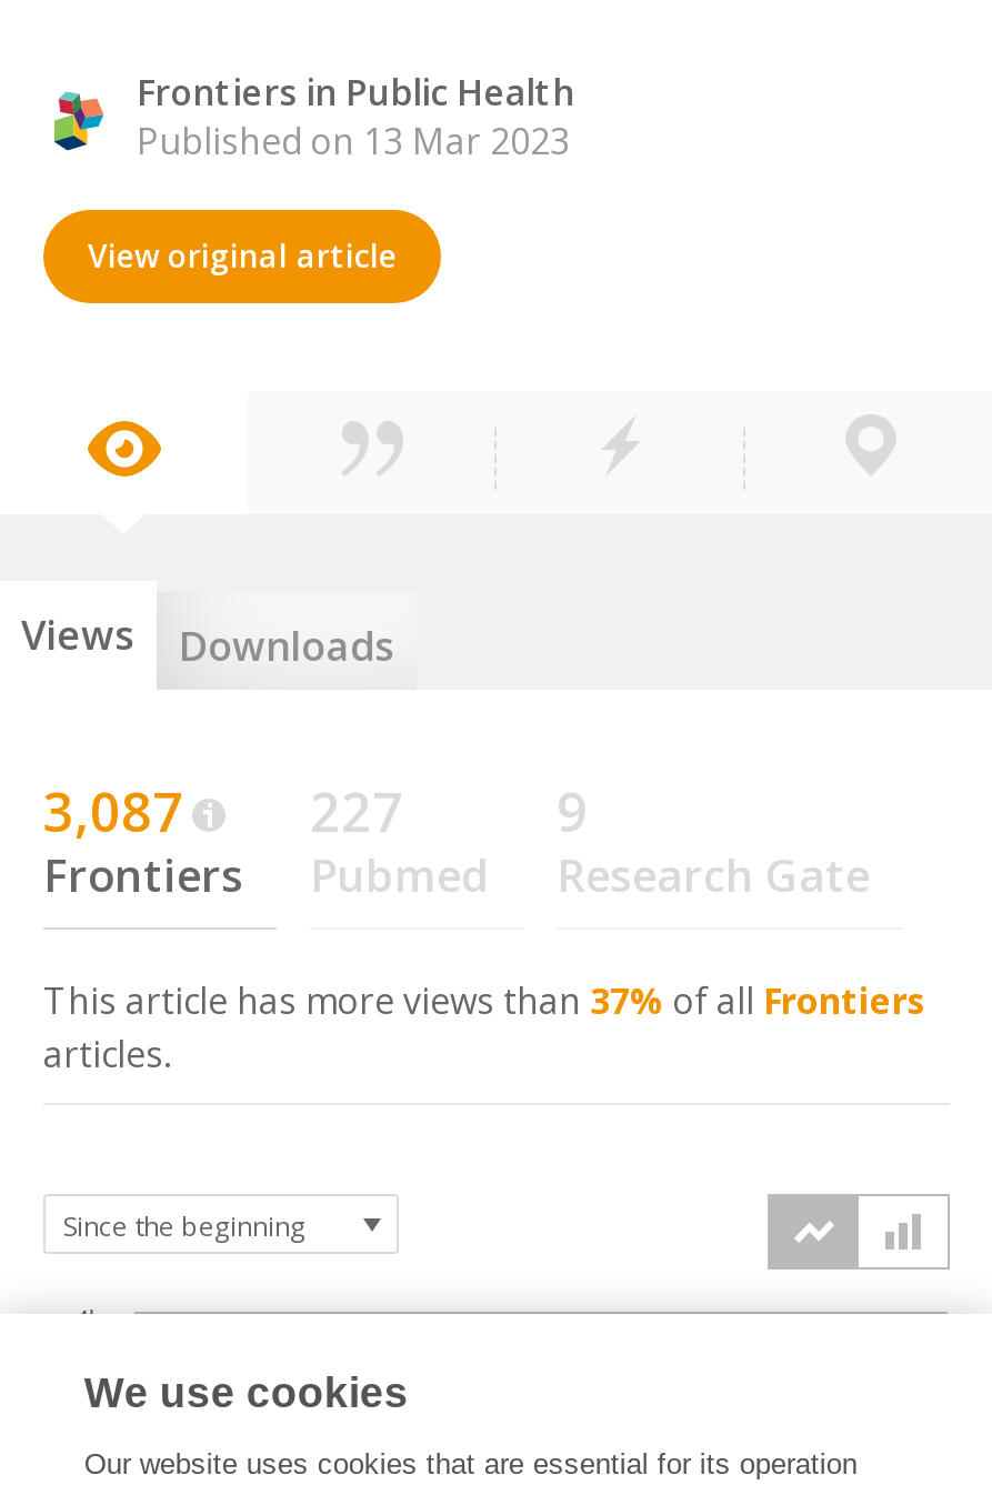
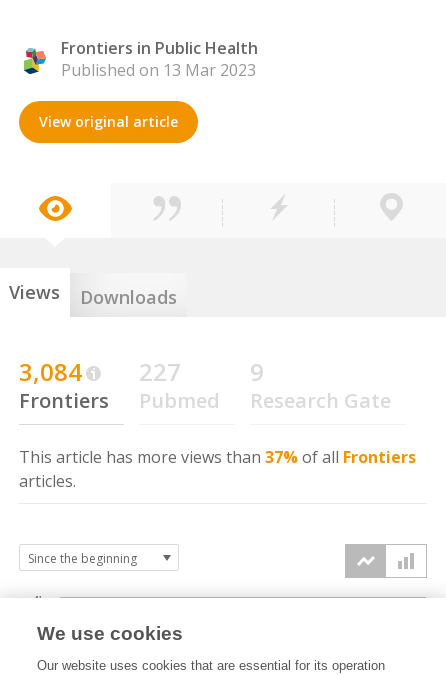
- 3,087
+ 3,084
